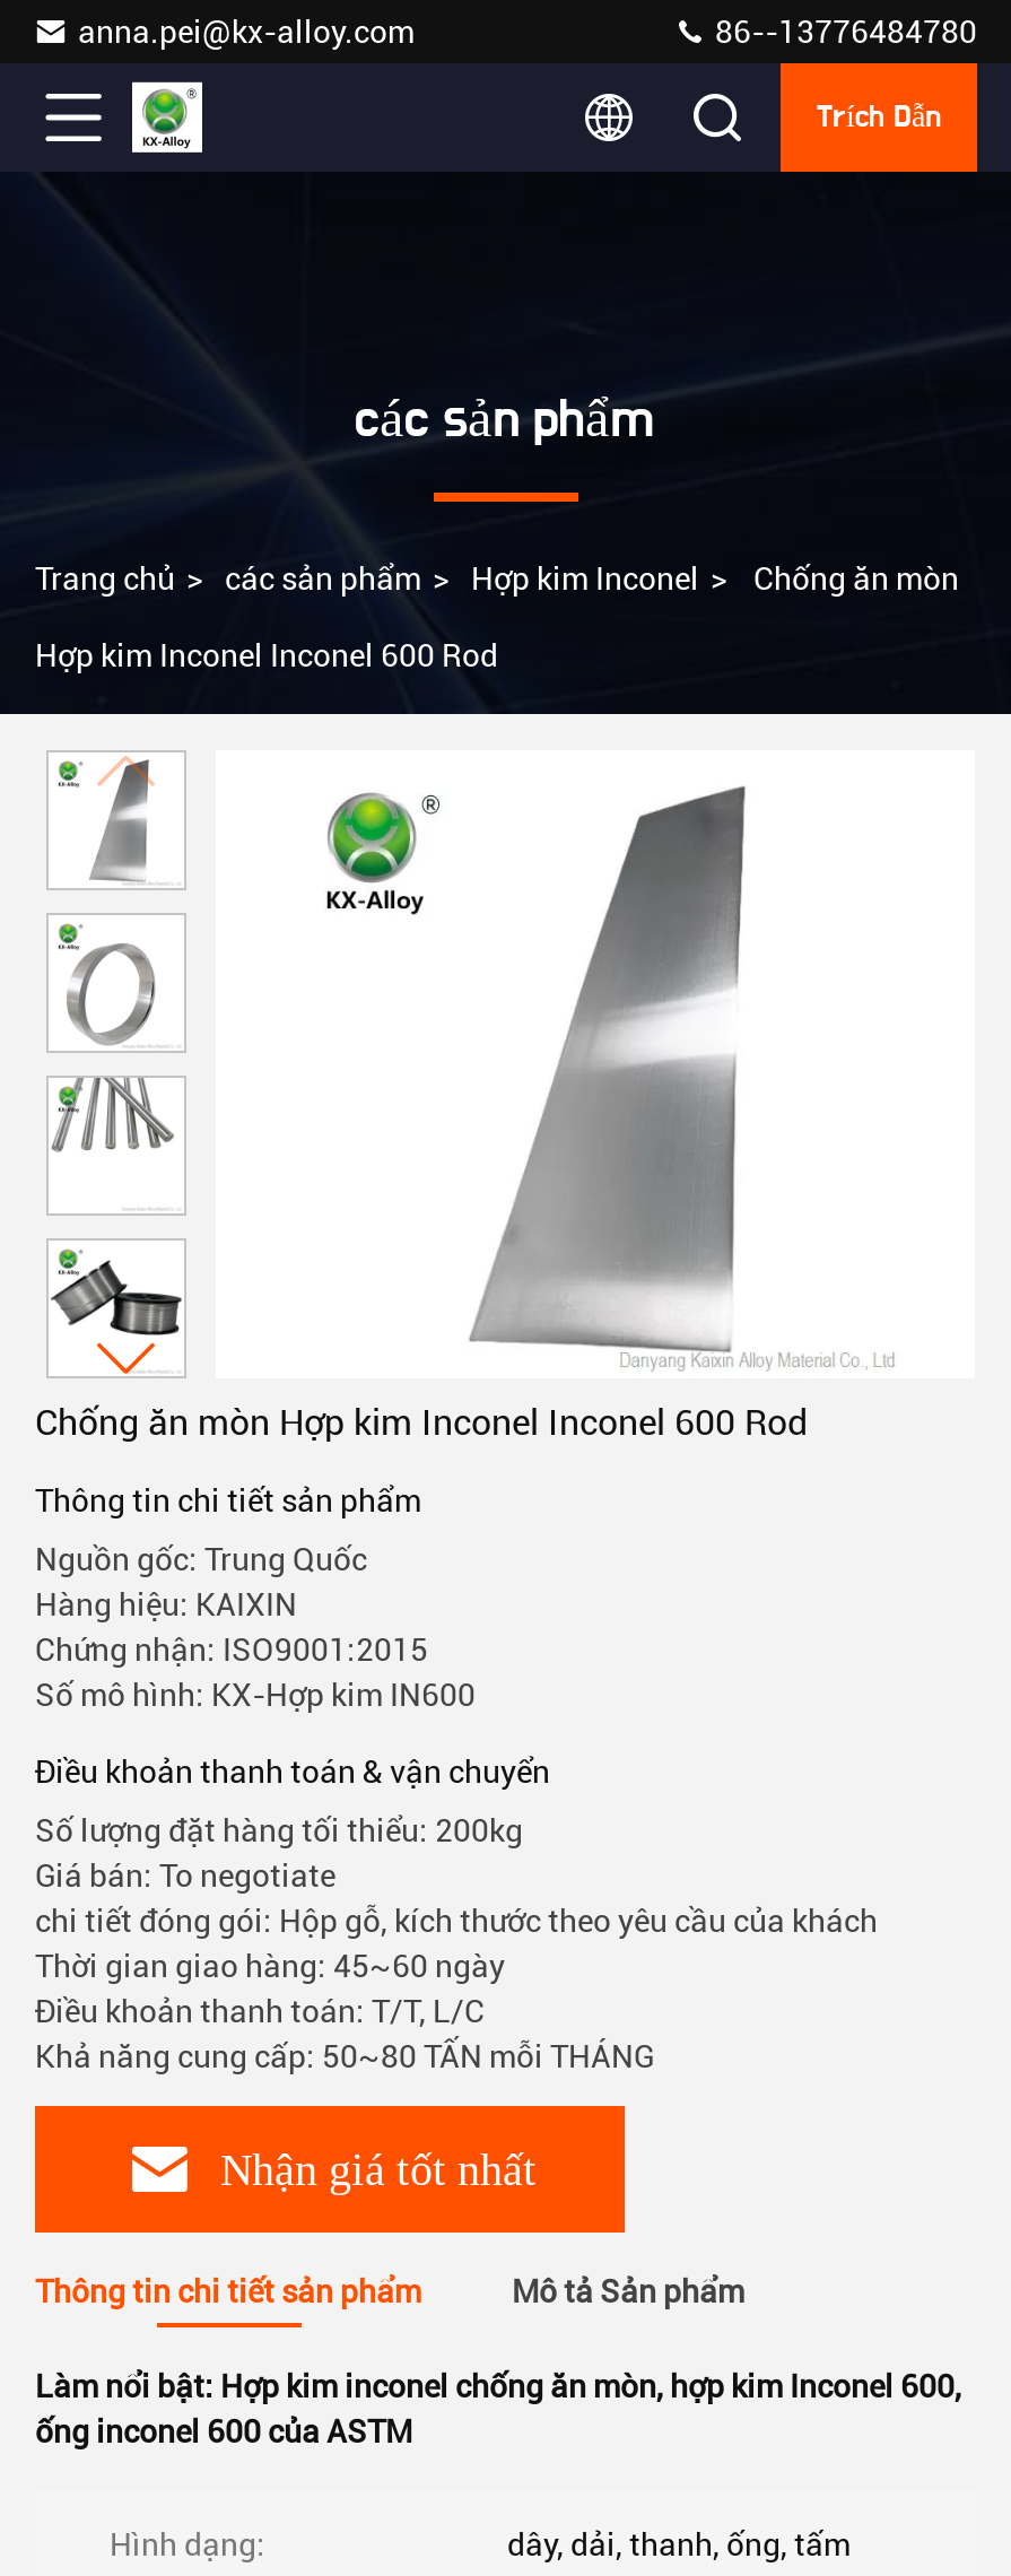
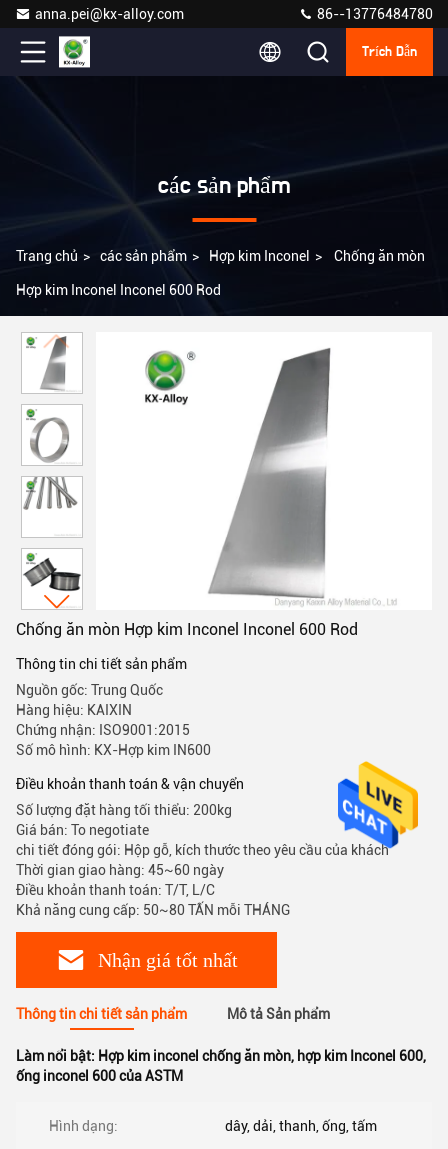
+ [image]
